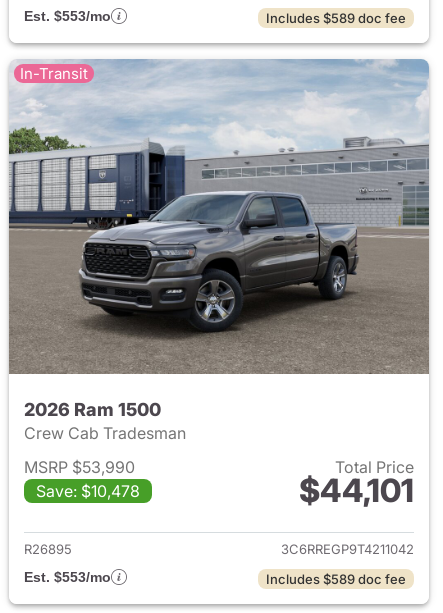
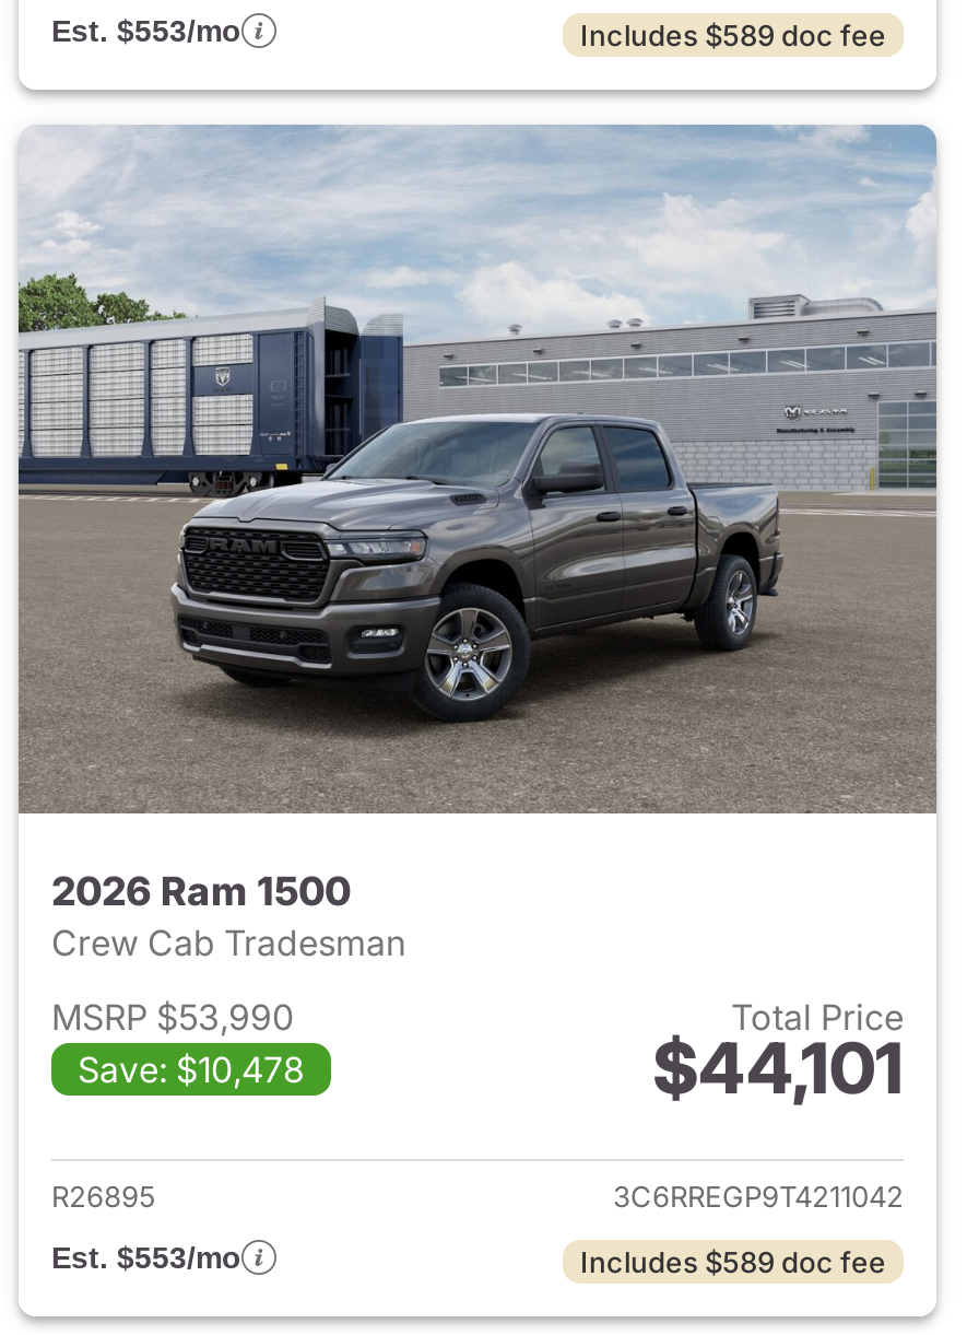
- In-Transit
